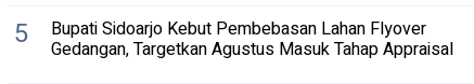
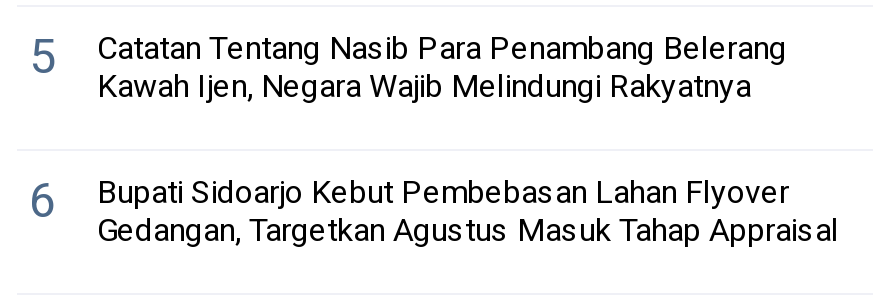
+ Catatan Tentang Nasib Para Penambang Belerang
+ Kawah Ijen, Negara Wajib Melindungi Rakyatnya
+ 6
